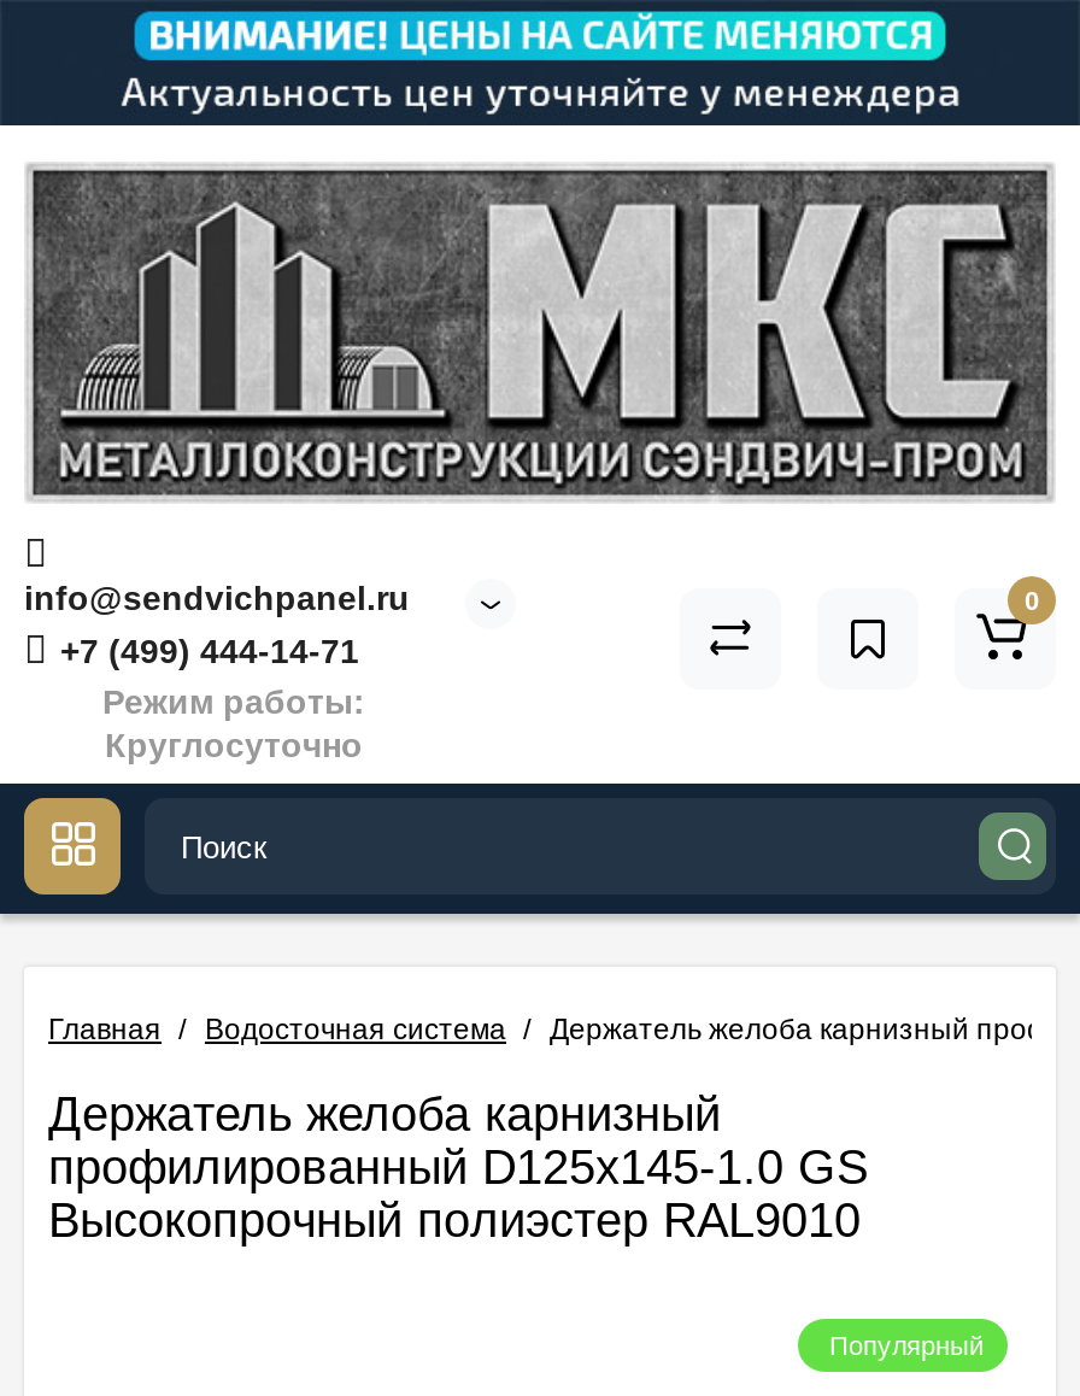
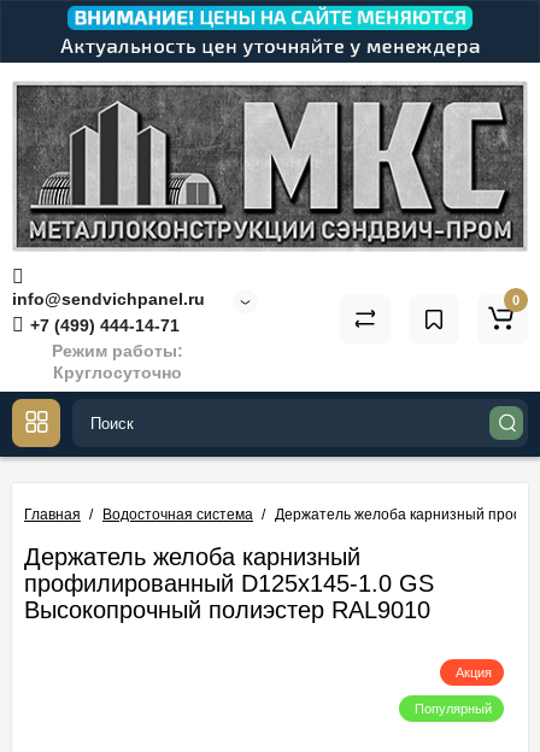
+ Акция
